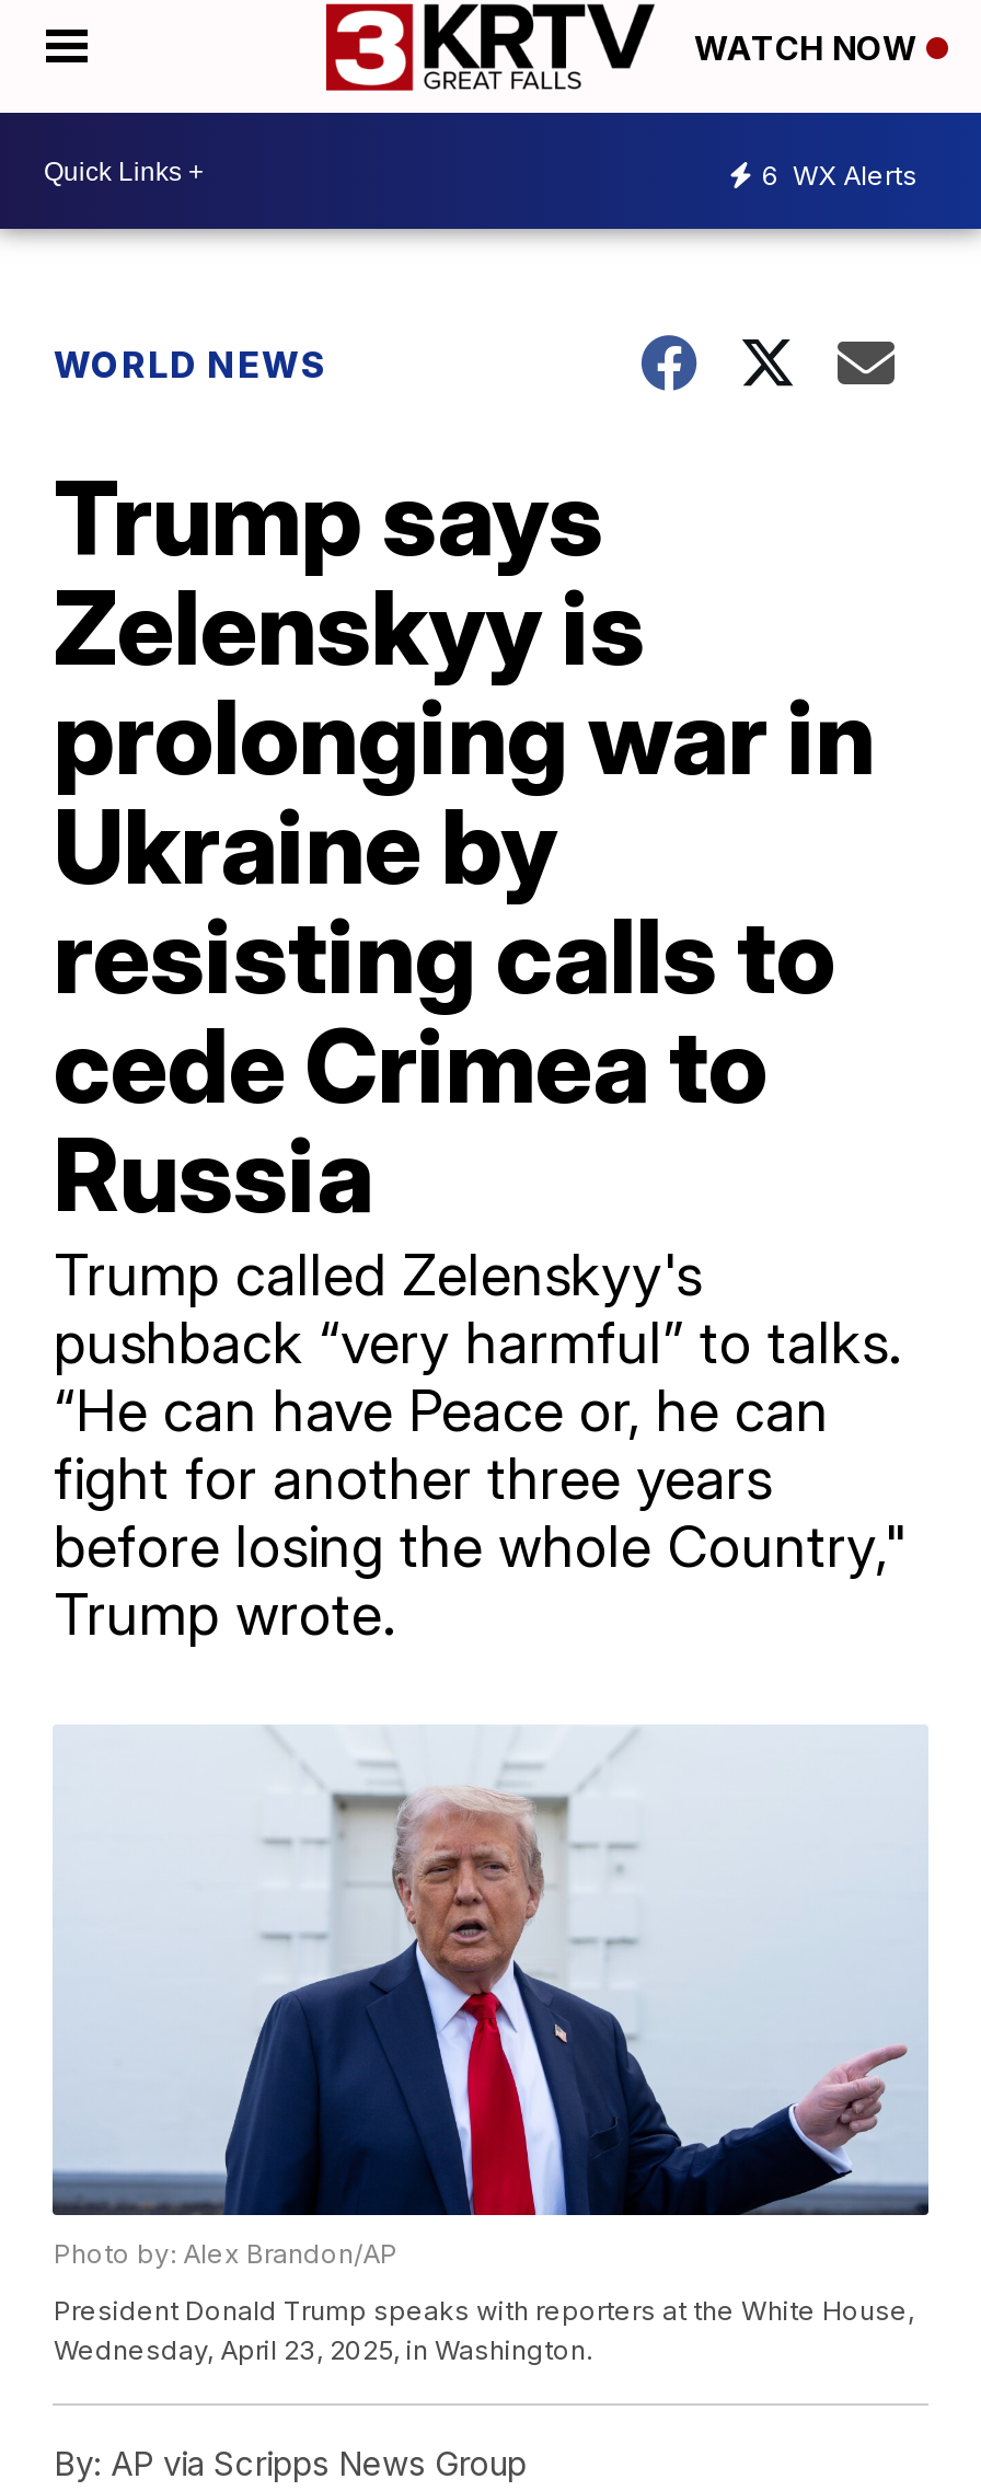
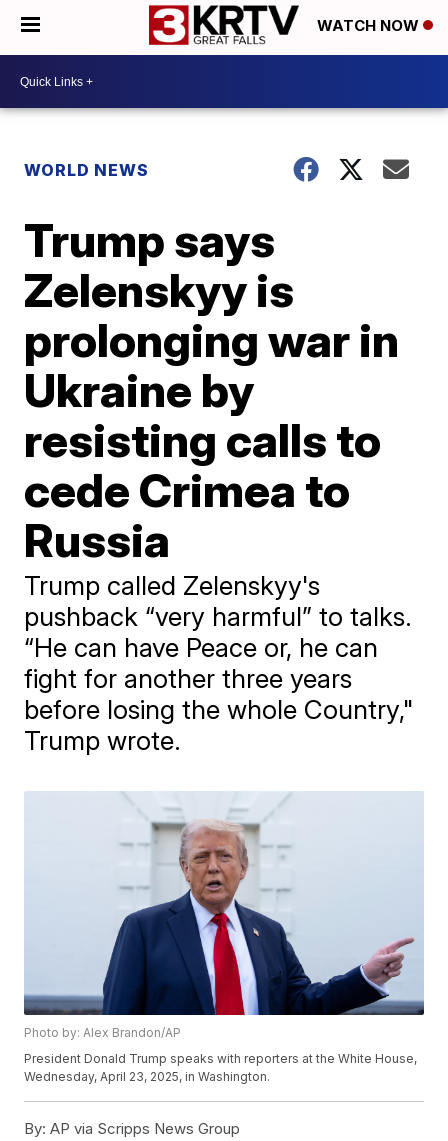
- 6 WX Alerts
